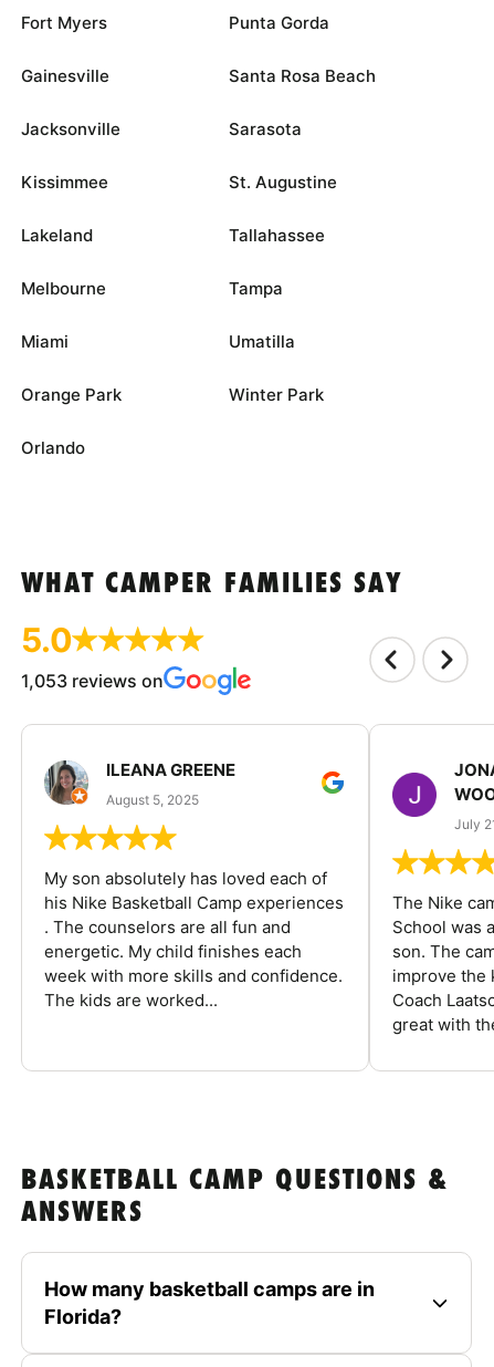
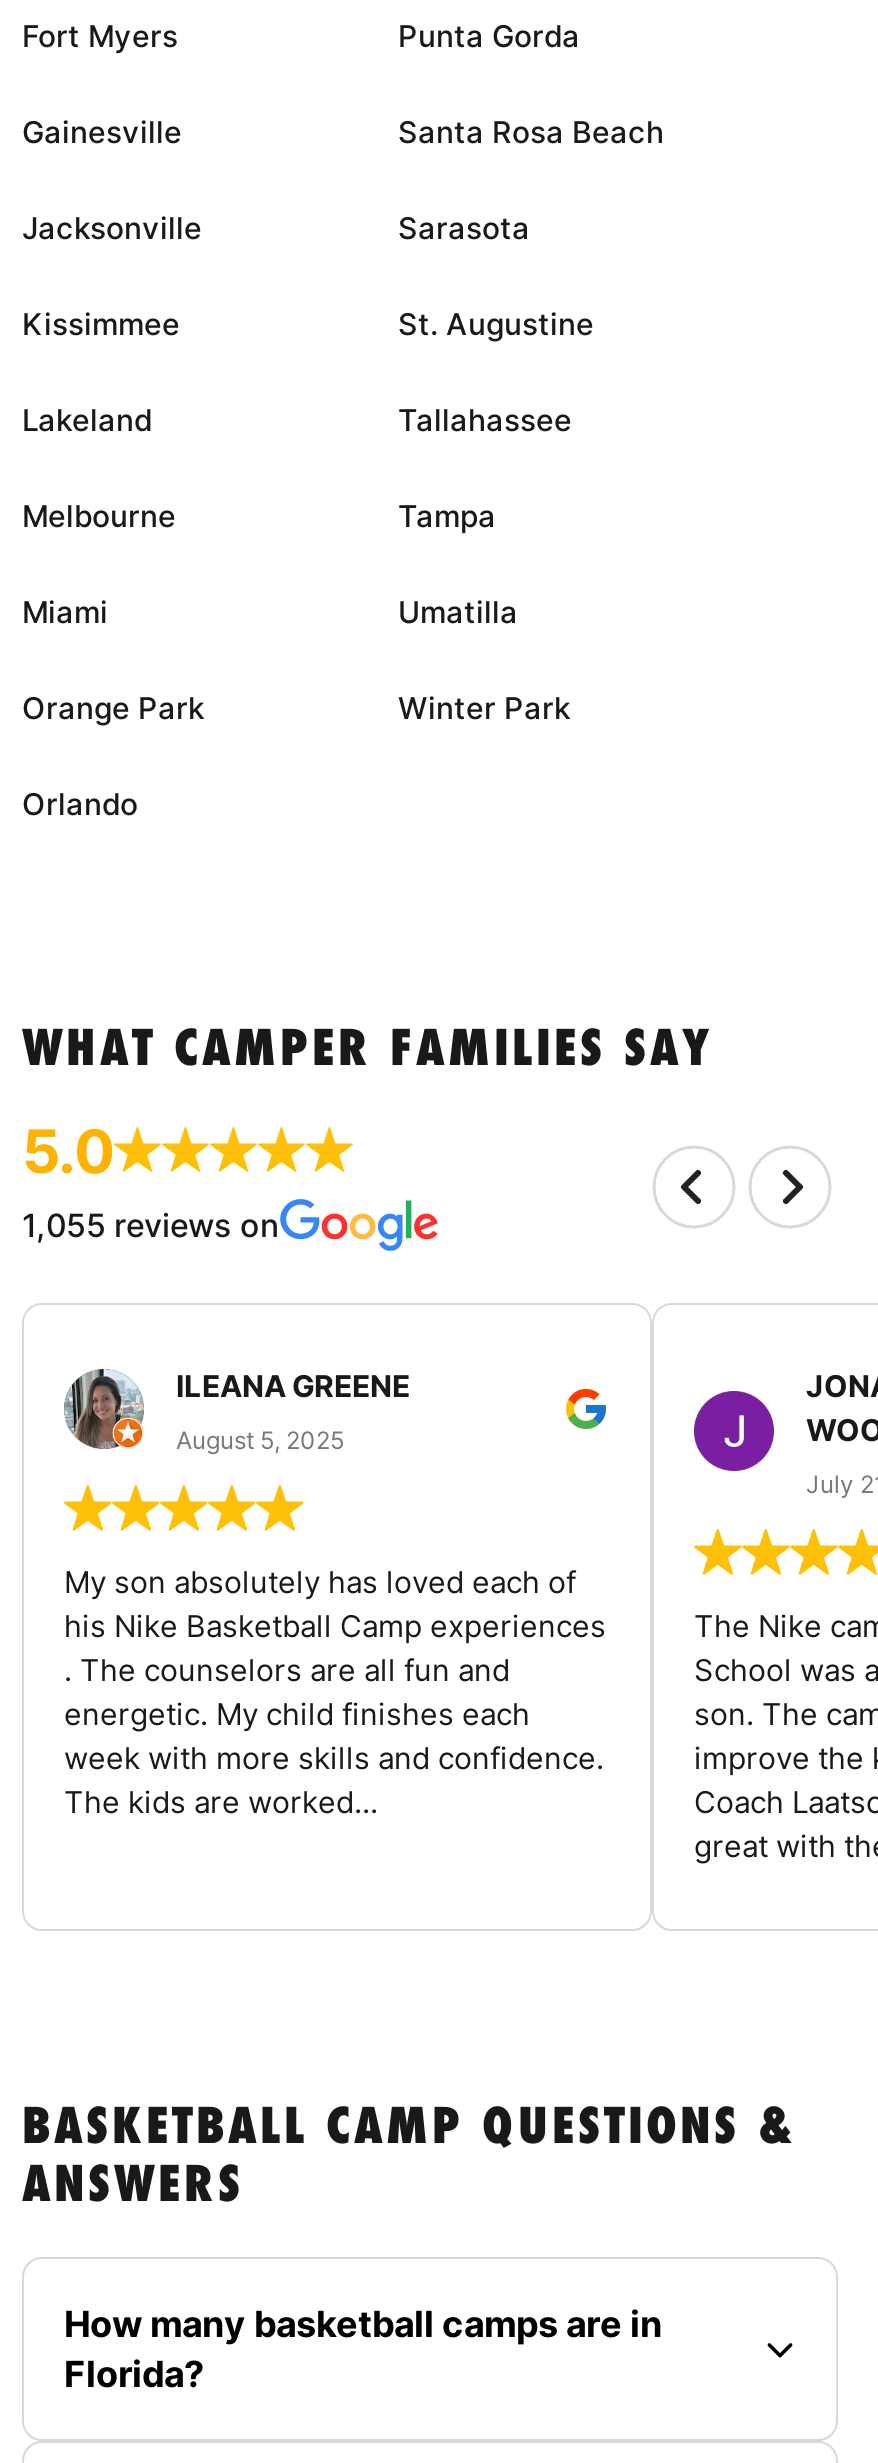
- 1,053 reviews on
+ 1,055 reviews on
